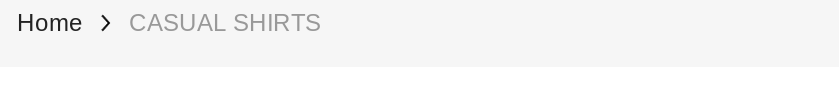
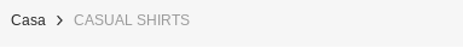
- Home
+ Casa
